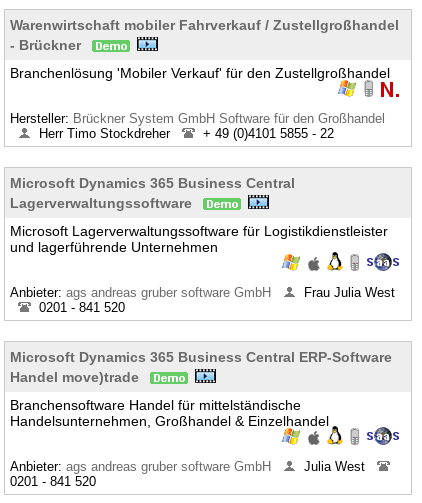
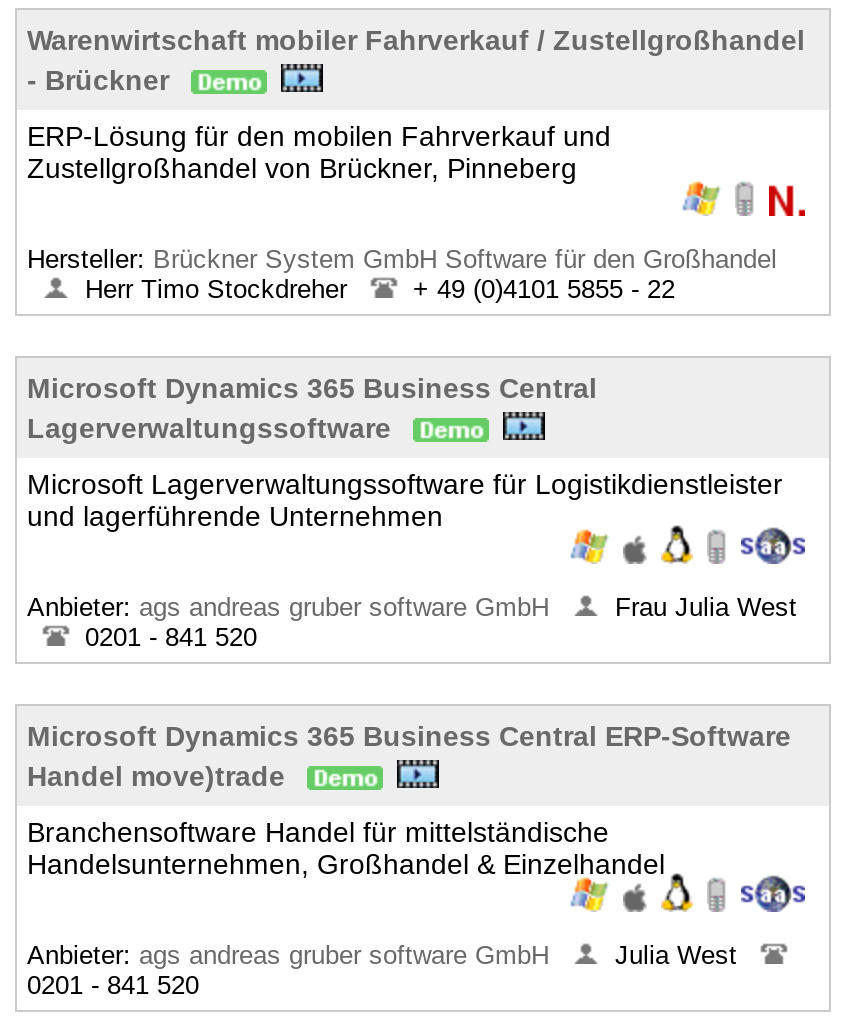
- Branchenlösung 'Mobiler Verkauf' für den Zustellgroßhandel
+ ERP-Lösung für den mobilen Fahrverkauf und
+ Zustellgroßhandel von Brückner, Pinneberg
